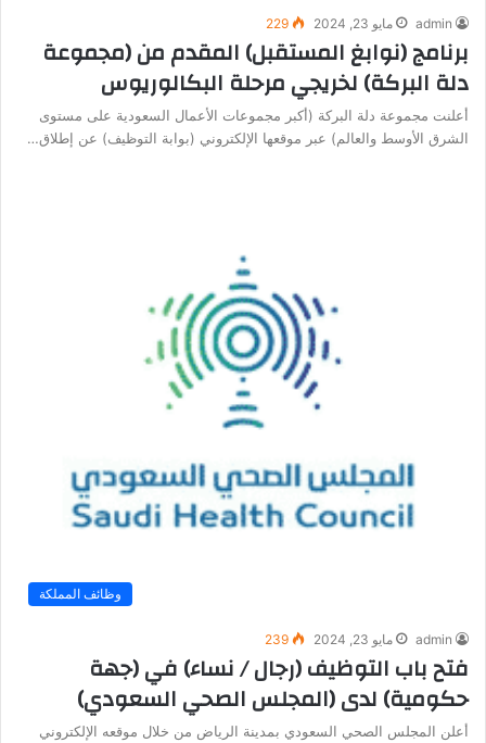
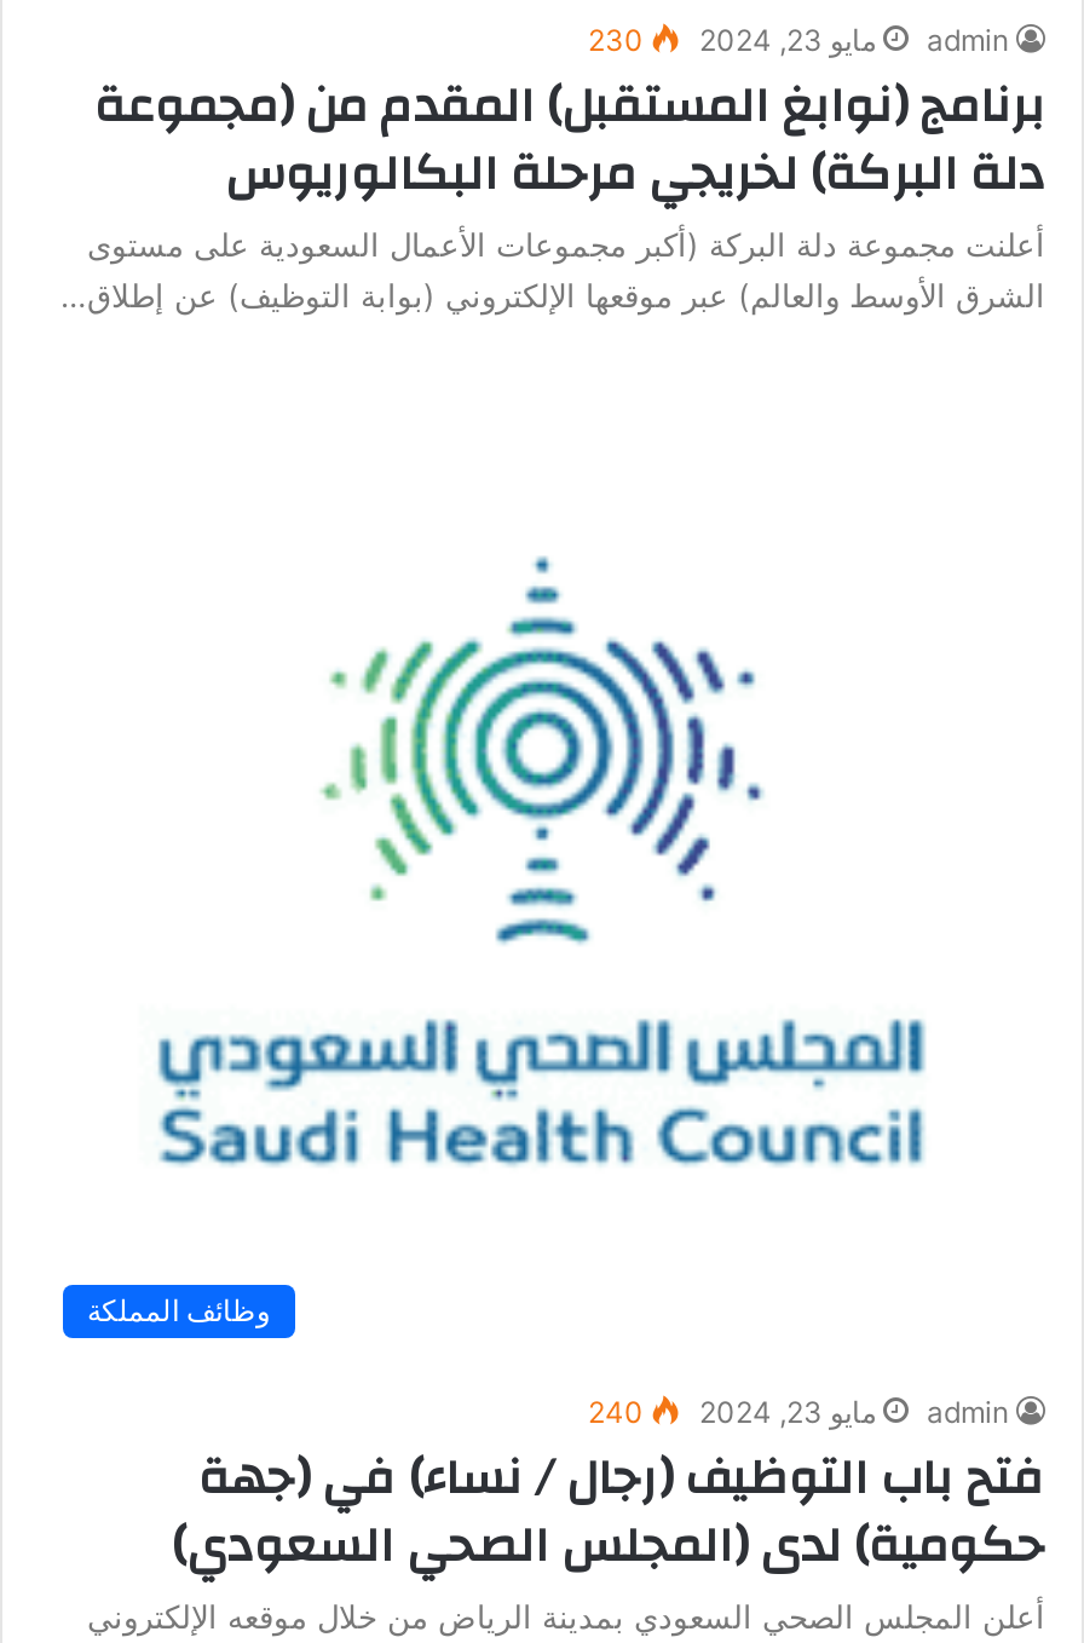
- 229
+ 230

- 239
+ 240
